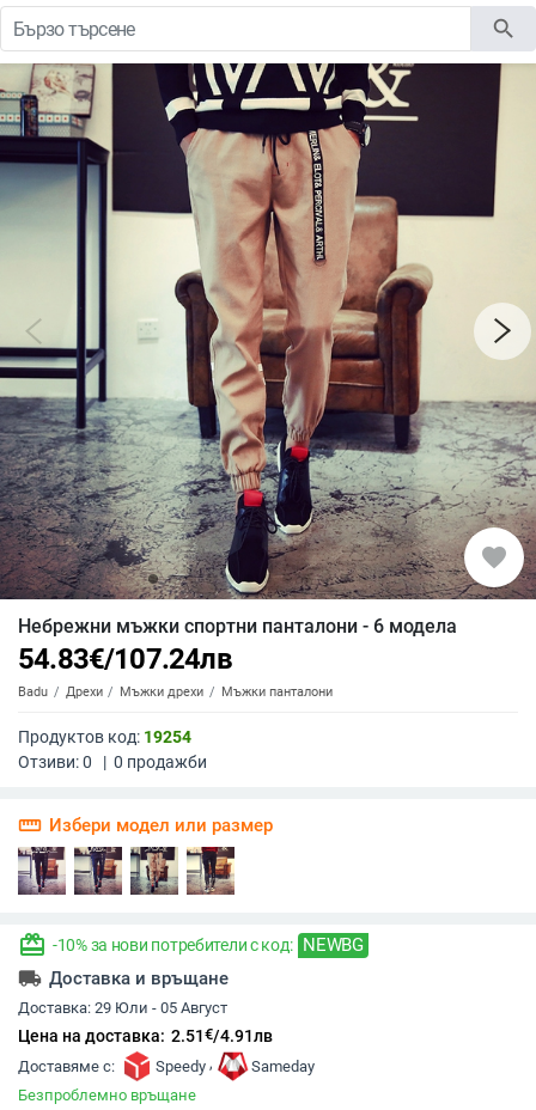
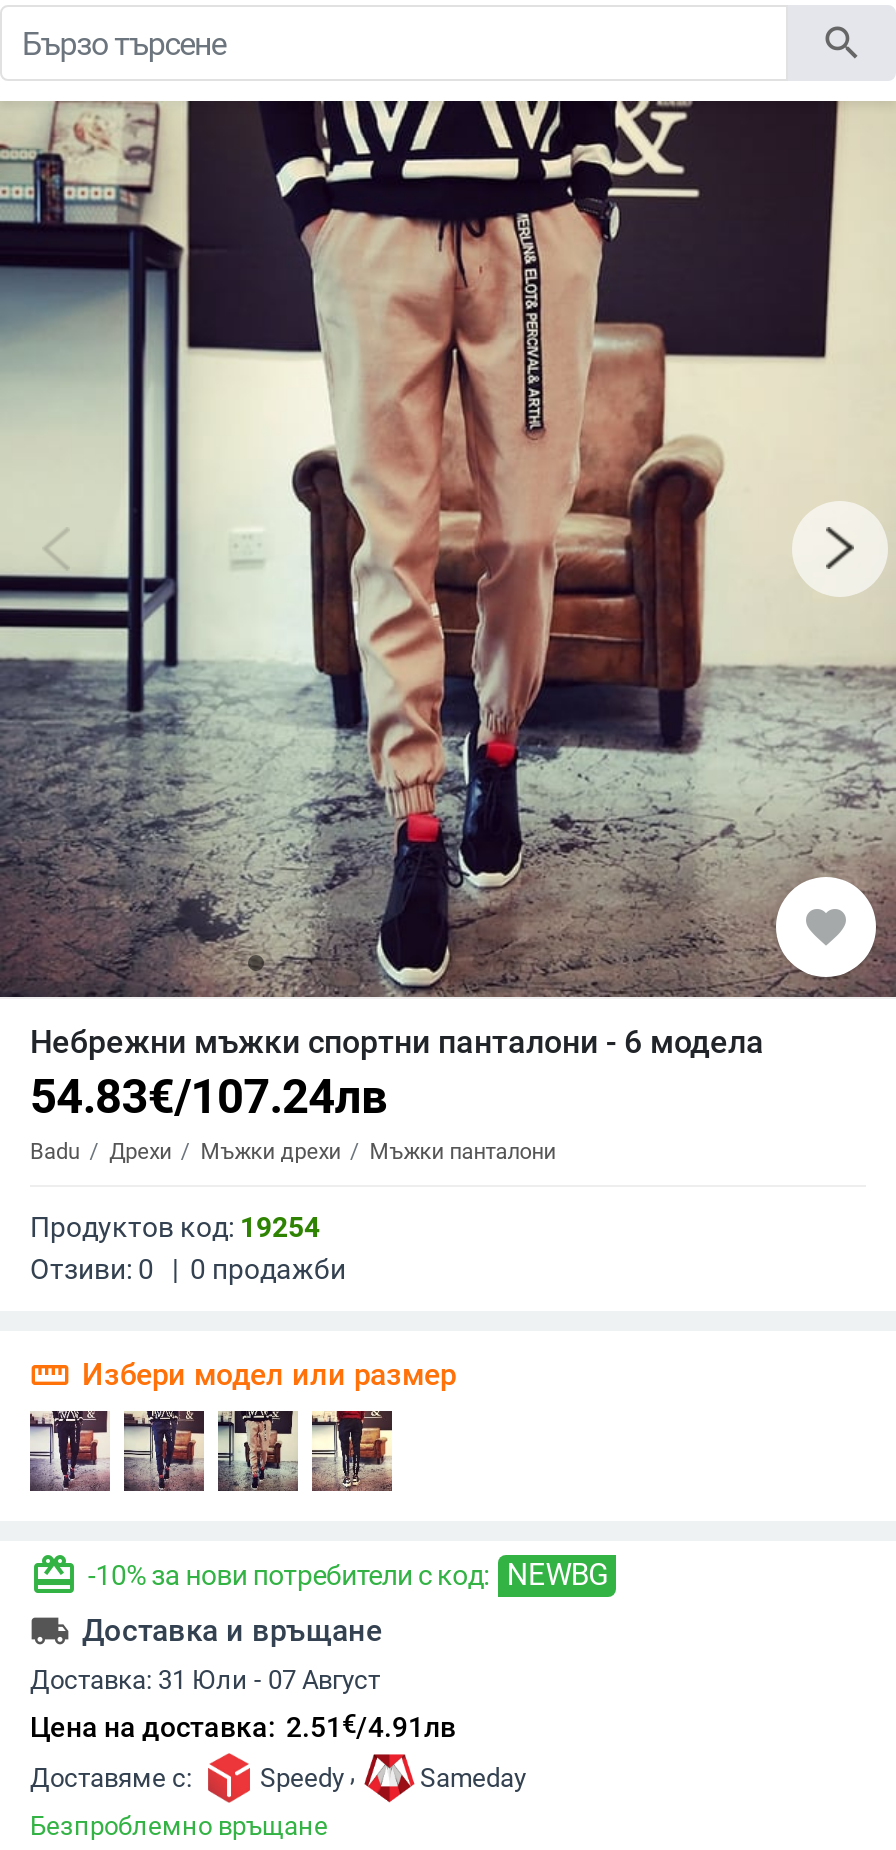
- Доставка: 29 Юли - 05 Август
+ Доставка: 31 Юли - 07 Август
